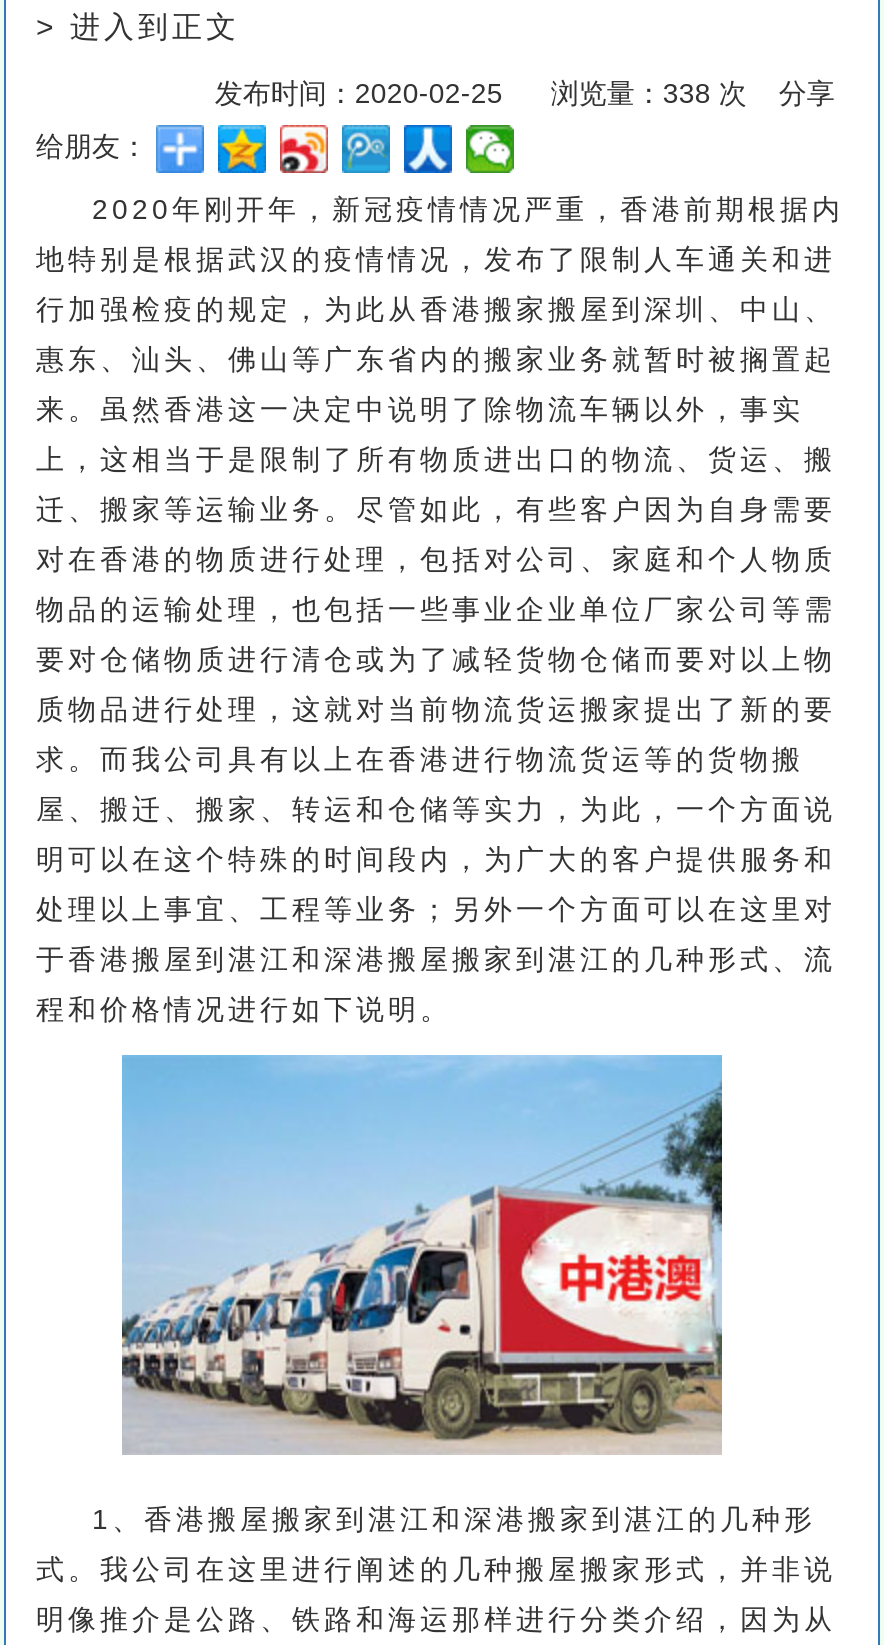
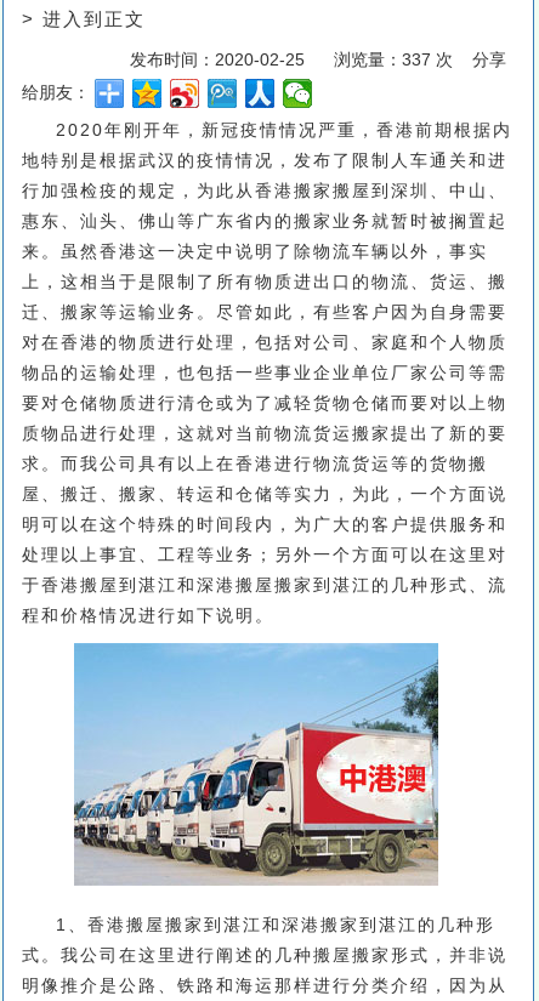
- 发布时间：2020-02-25浏览量：338 次 分享
+ 发布时间：2020-02-25浏览量：337 次 分享
